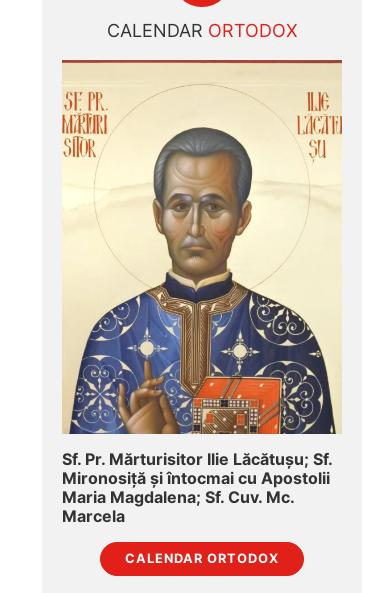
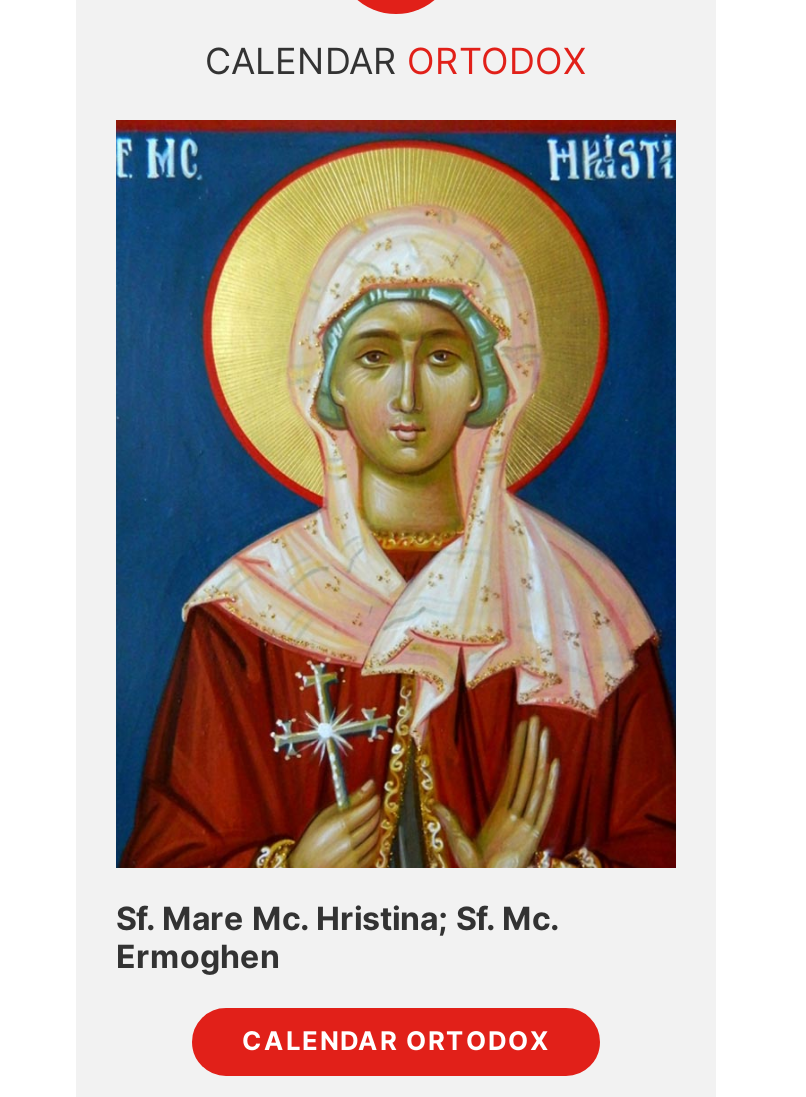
- [image]
+ [image]

- Sf. Pr. Mărturisitor Ilie Lăcătușu; Sf.
- Mironosiță şi întocmai cu Apostolii
- Maria Magdalena; Sf. Cuv. Mc.
- Marcela
+ Sf. Mare Mc. Hristina; Sf. Mc.
+ Ermoghen
